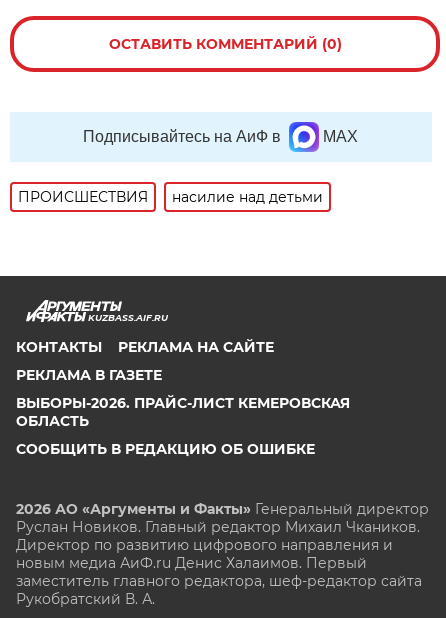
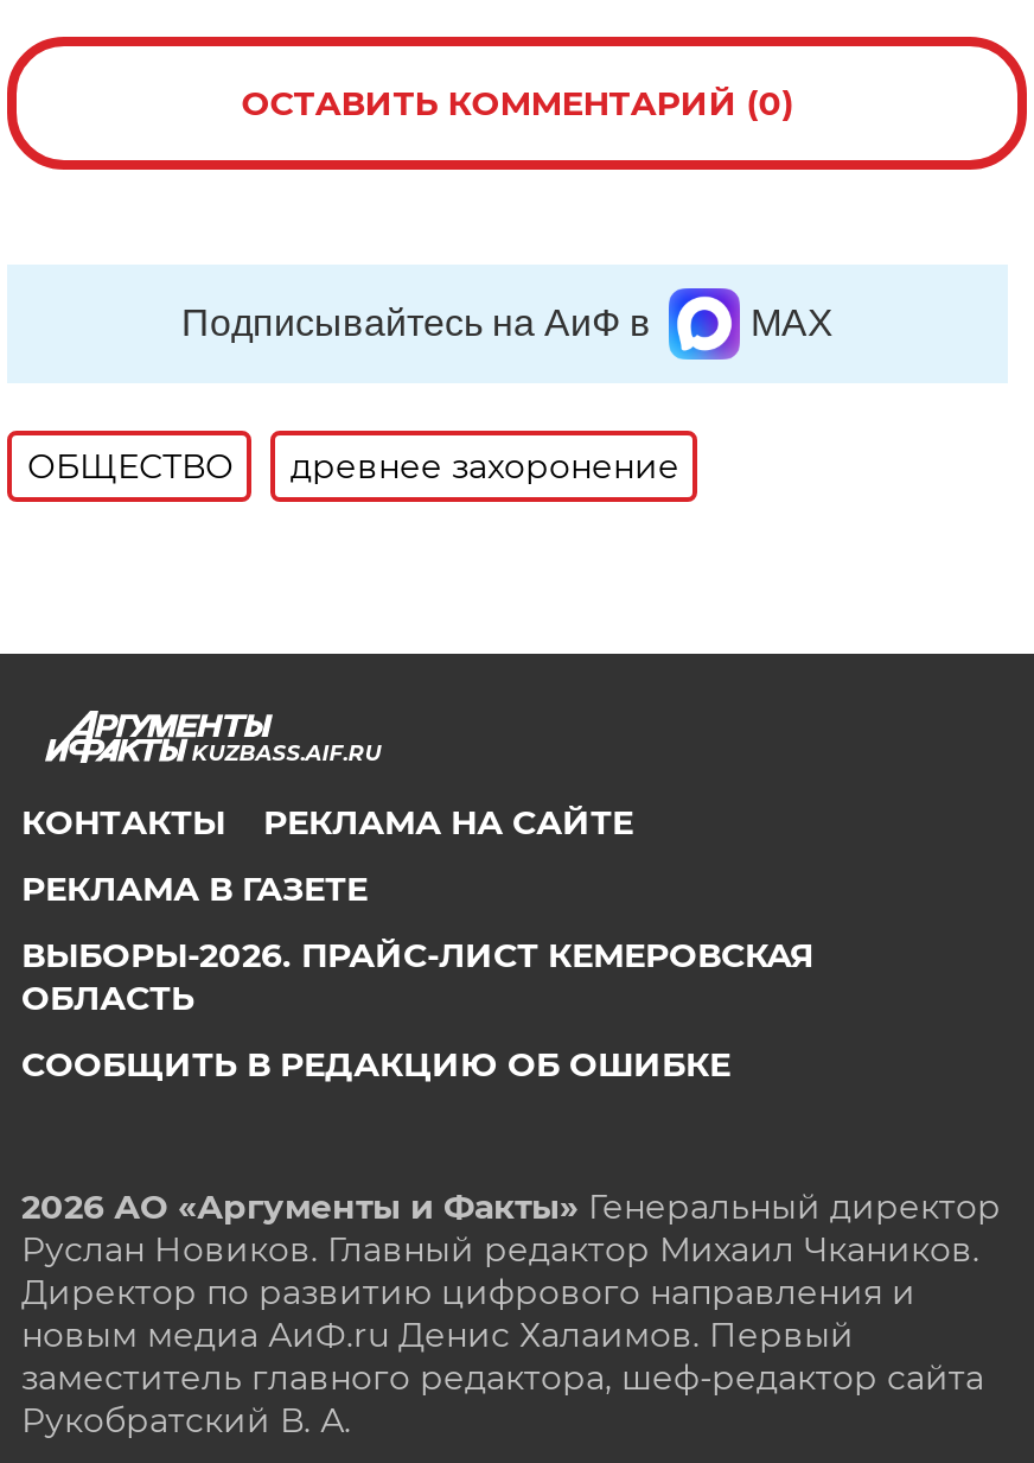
- ПРОИСШЕСТВИЯ
- насилие над детьми
+ ОБЩЕСТВО
+ древнее захоронение
